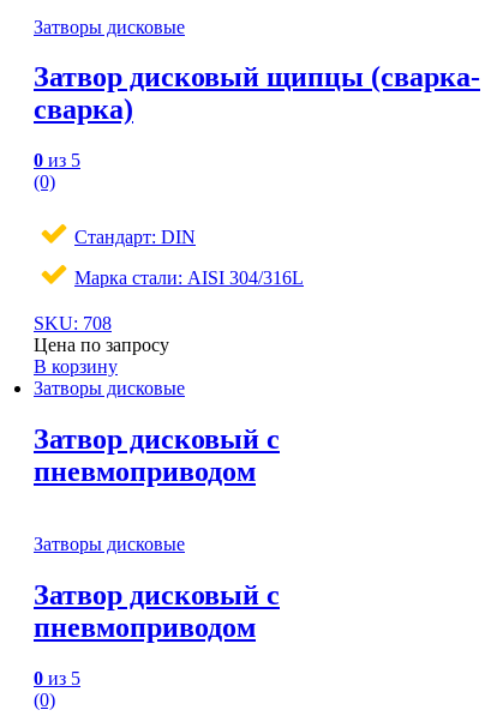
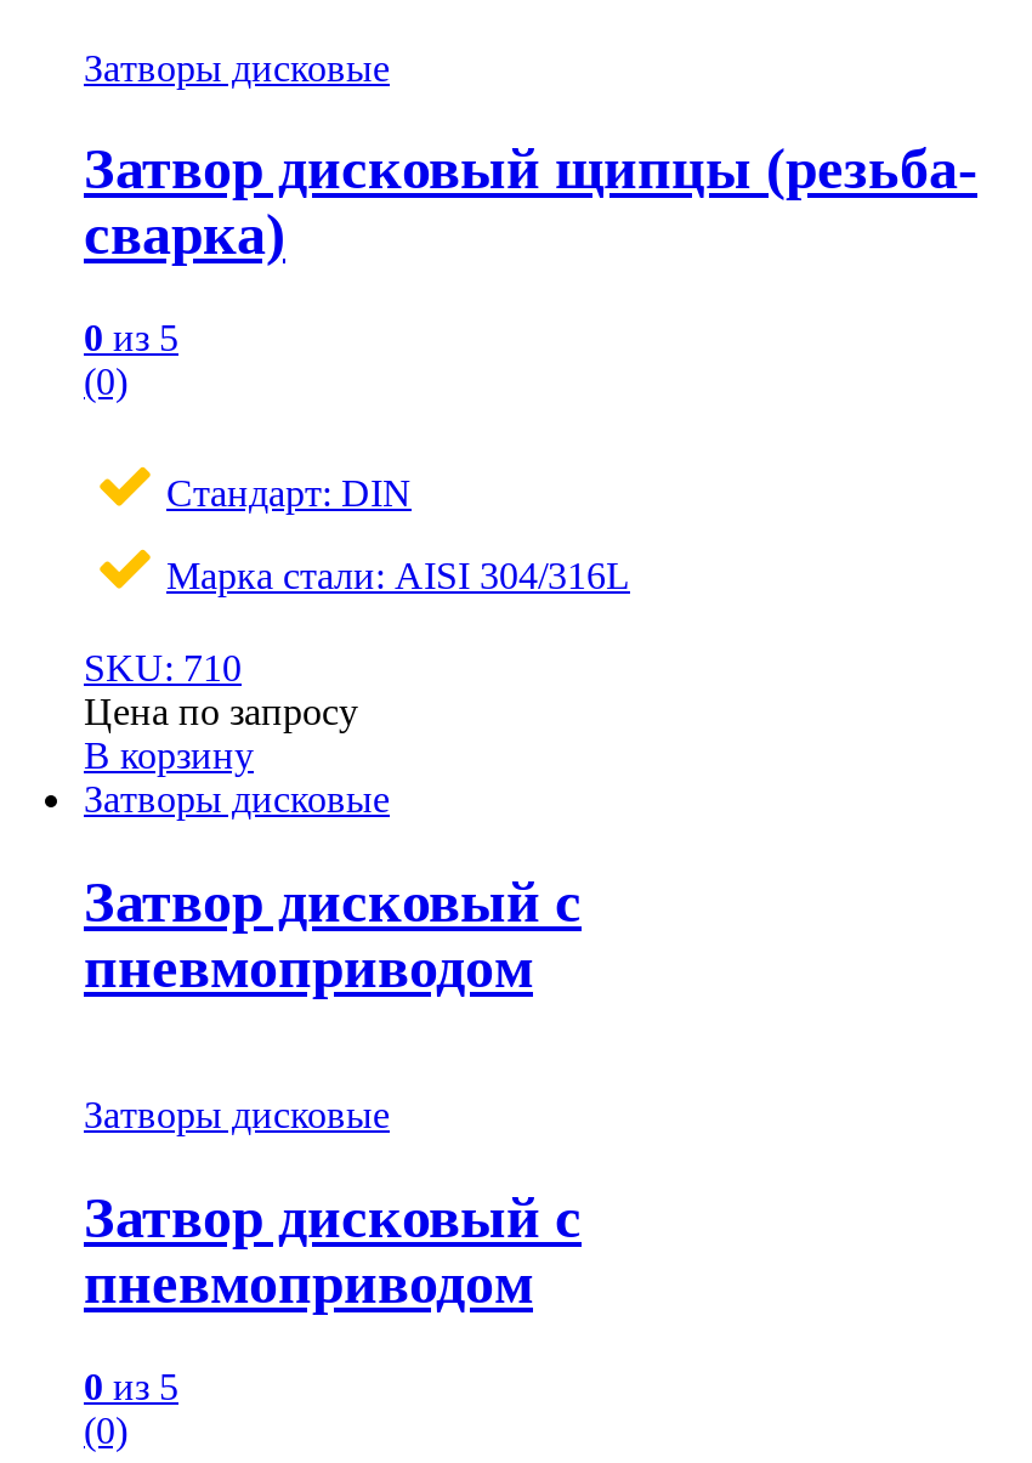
- Затвор дисковый щипцы (сварка-
+ Затвор дисковый щипцы (резьба-

- SKU: 708
+ SKU: 710
